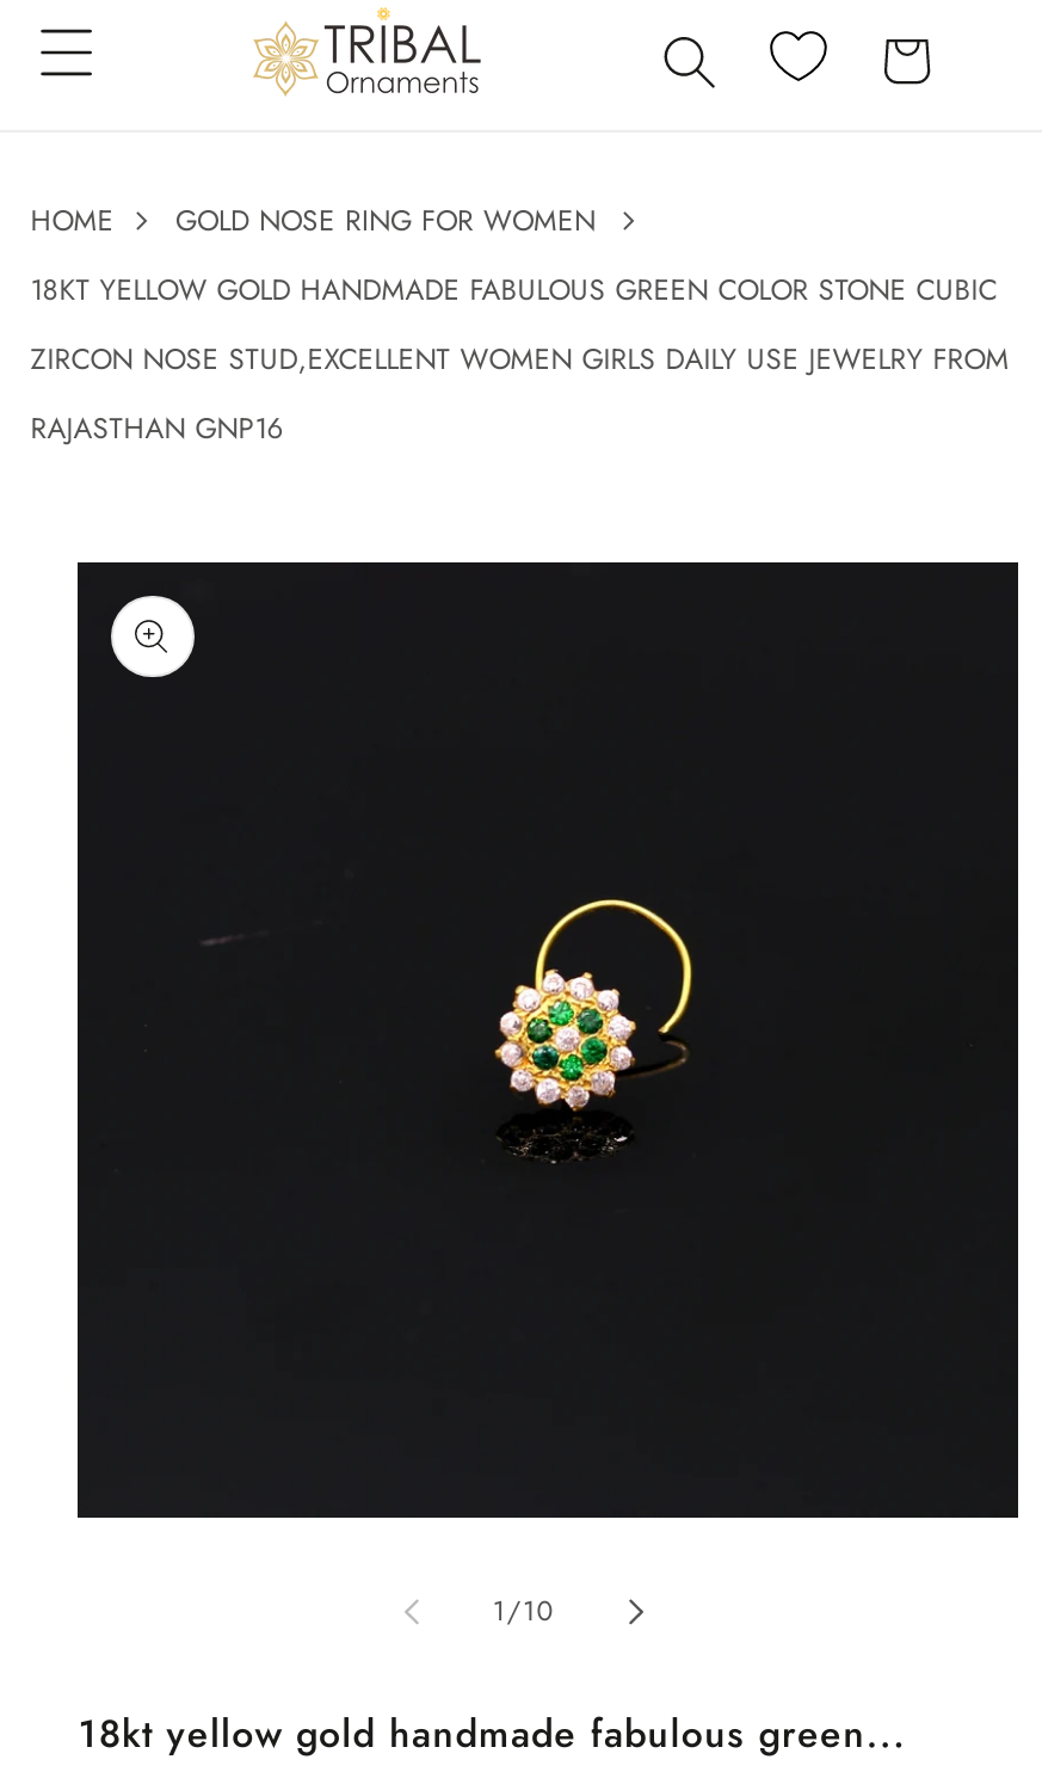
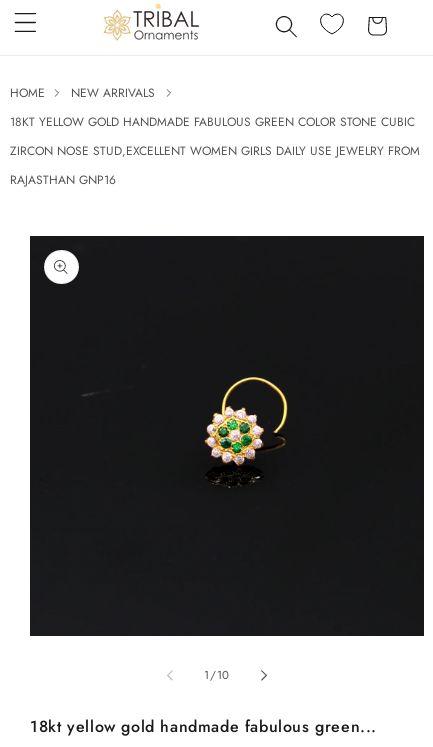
- GOLD NOSE RING FOR WOMEN
+ NEW ARRIVALS
